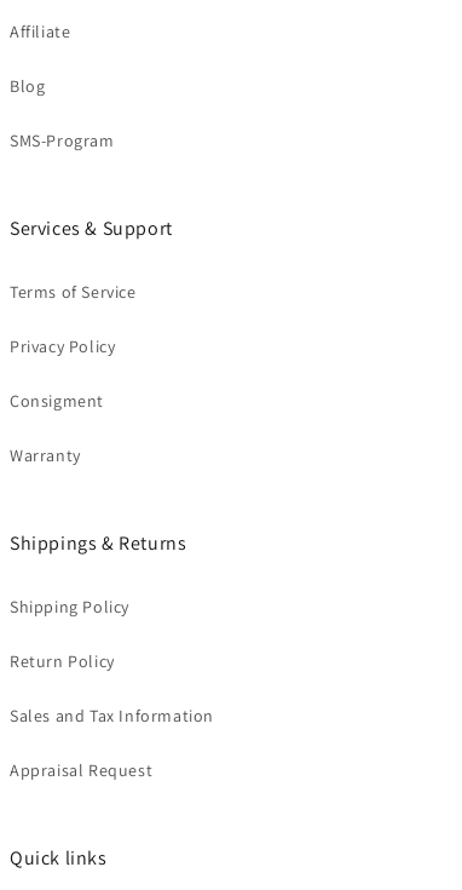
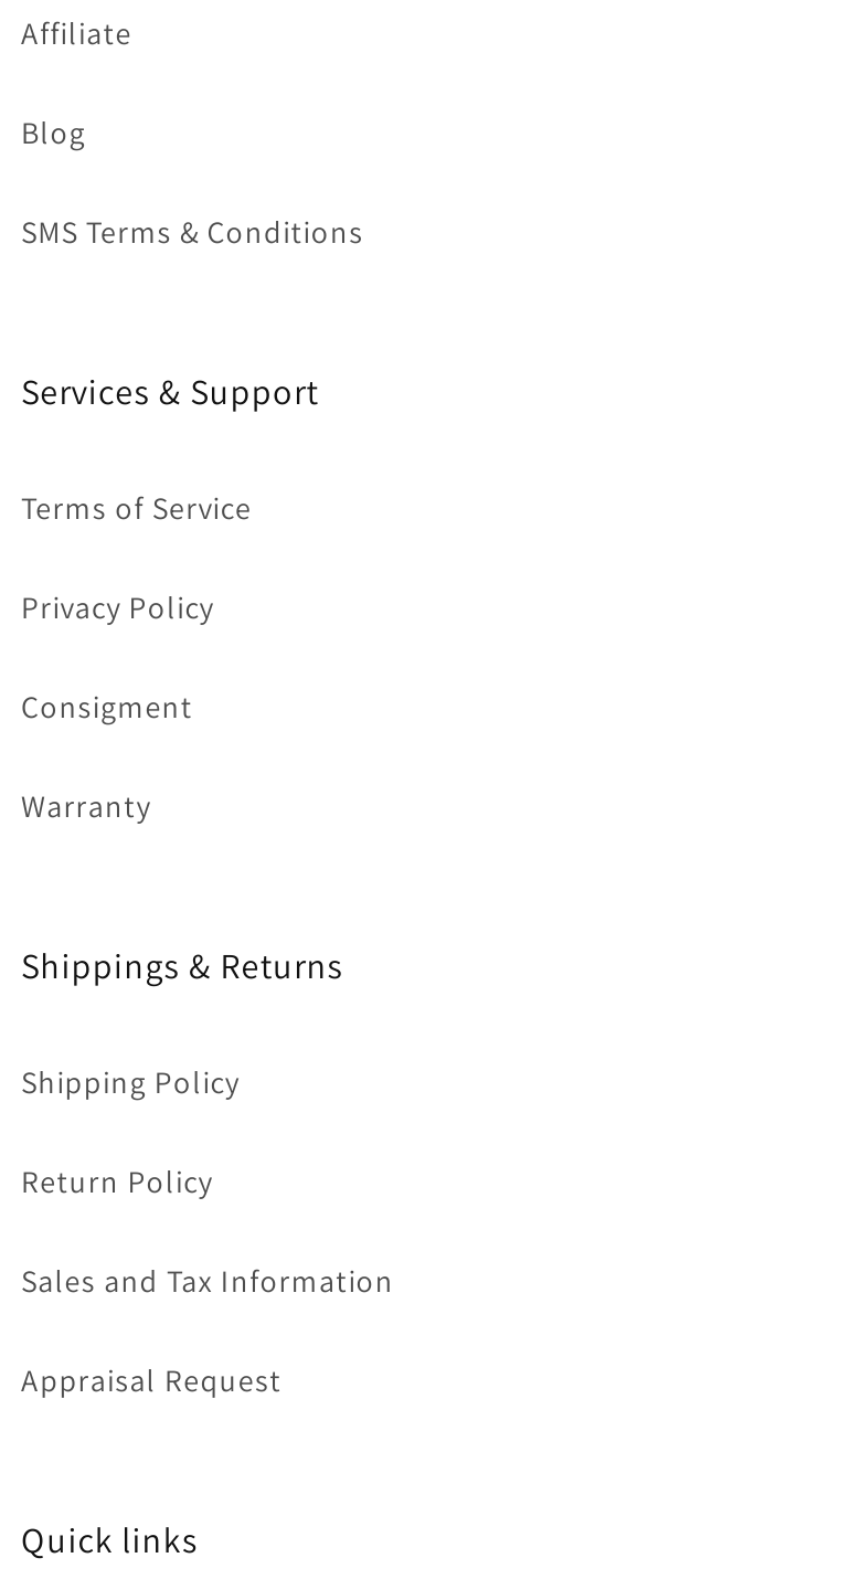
- SMS-Program
+ SMS Terms & Conditions
